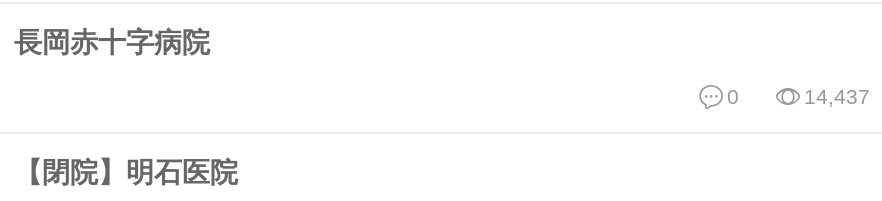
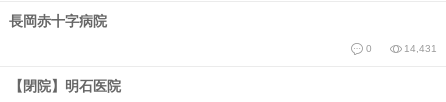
- 14,437
+ 14,431
